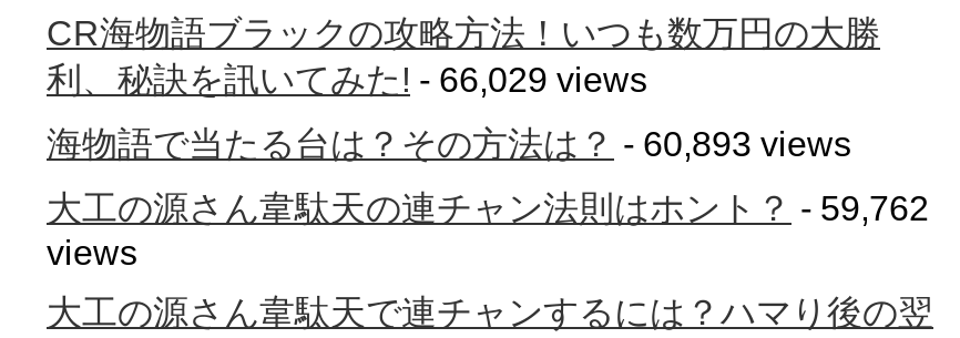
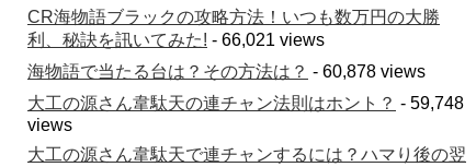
- 利、秘訣を訊いてみた! - 66,029 views
+ 利、秘訣を訊いてみた! - 66,021 views

- 海物語で当たる台は？その方法は？- 60,893 views
+ 海物語で当たる台は？その方法は？- 60,878 views

- 大工の源さん韋駄天の連チャン法則はホント？- 59,762
+ 大工の源さん韋駄天の連チャン法則はホント？- 59,748
